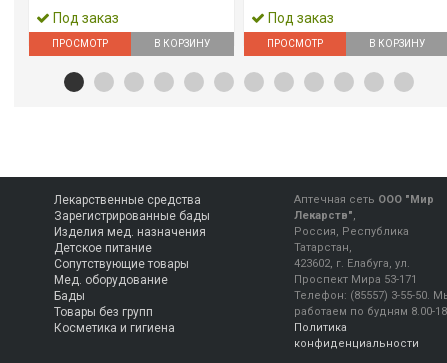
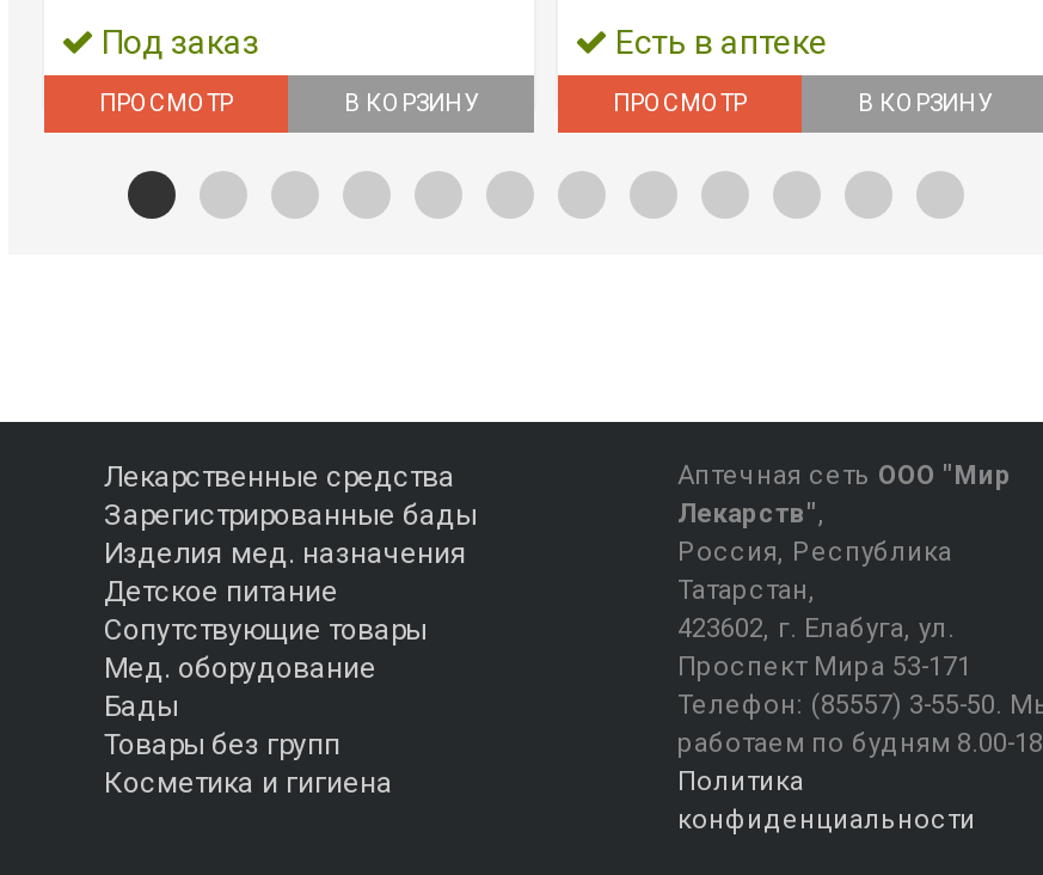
- Под заказ
+ Есть в аптеке
